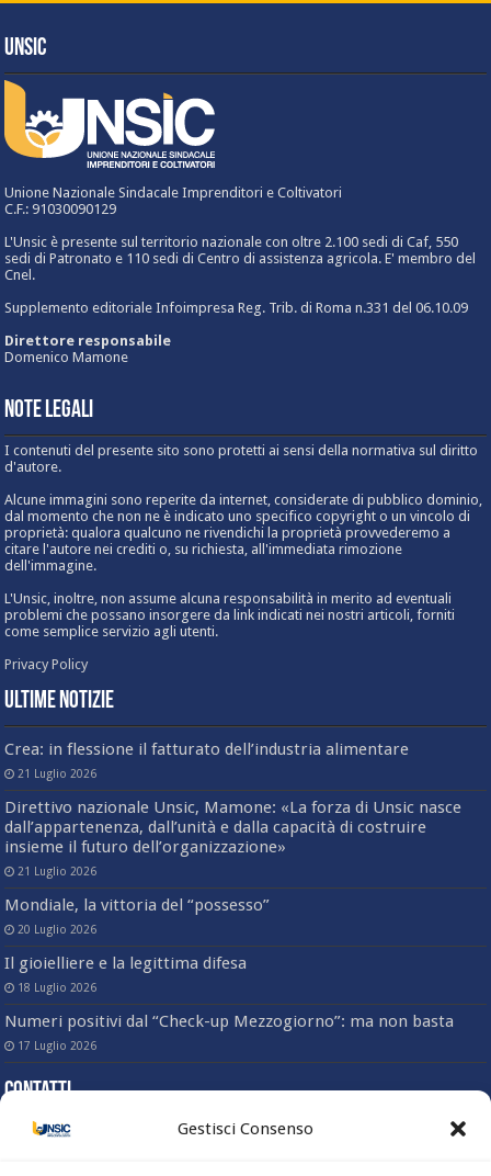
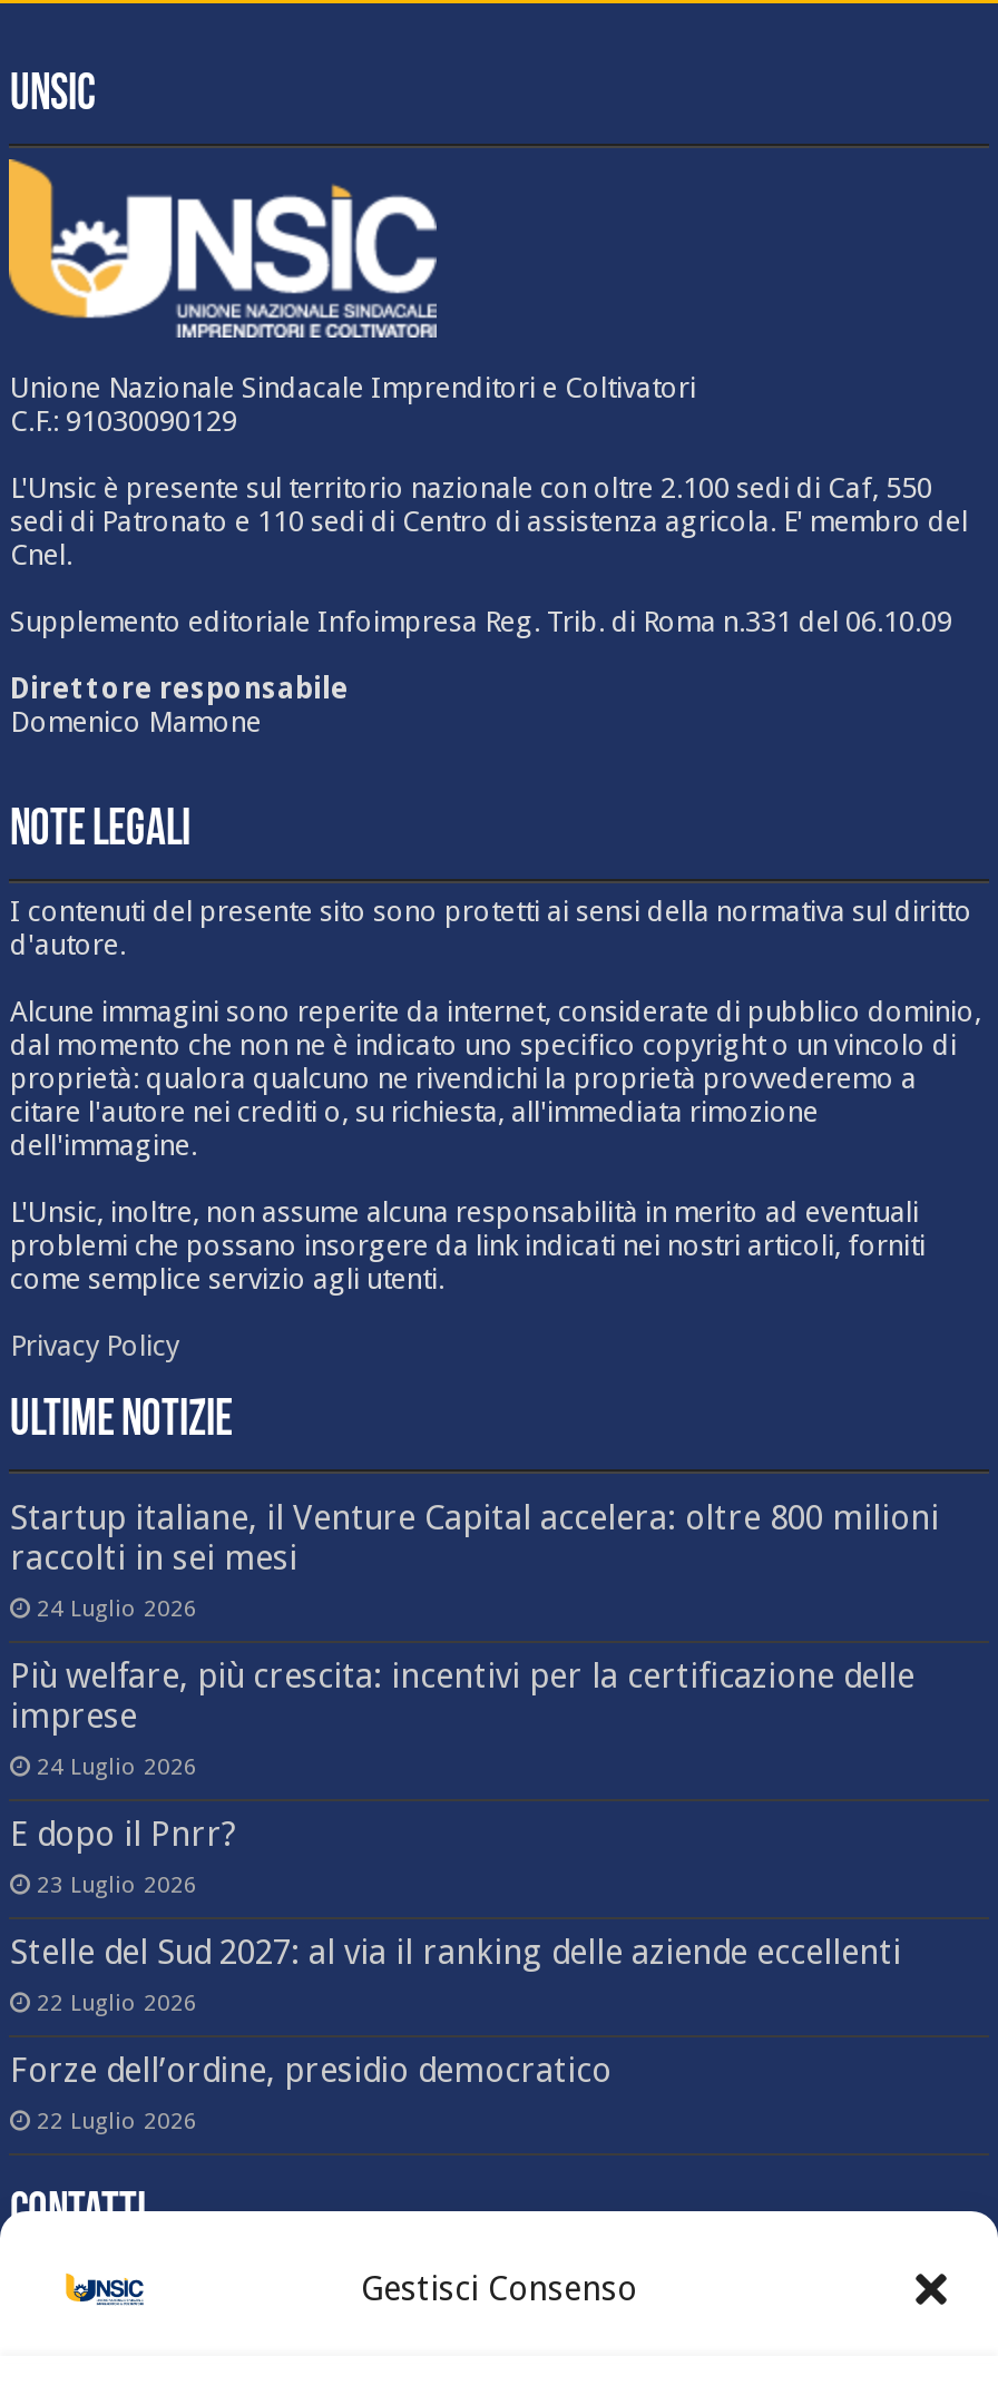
- Crea: in flessione il fatturato dell’industria alimentare
- 21 Luglio 2026
+ Startup italiane, il Venture Capital accelera: oltre 800 milioni
+ raccolti in sei mesi
+ 24 Luglio 2026

- Direttivo nazionale Unsic, Mamone: «La forza di Unsic nasce
- dall’appartenenza, dall’unità e dalla capacità di costruire
- insieme il futuro dell’organizzazione»
- 21 Luglio 2026
+ Più welfare, più crescita: incentivi per la certificazione delle
+ imprese
+ 24 Luglio 2026

- Mondiale, la vittoria del “possesso”
- 20 Luglio 2026
+ E dopo il Pnrr?
+ 23 Luglio 2026

- Il gioielliere e la legittima difesa
- 18 Luglio 2026
+ Stelle del Sud 2027: al via il ranking delle aziende eccellenti
+ 22 Luglio 2026

- Numeri positivi dal “Check-up Mezzogiorno”: ma non basta
- 17 Luglio 2026
+ Forze dell’ordine, presidio democratico
+ 22 Luglio 2026
